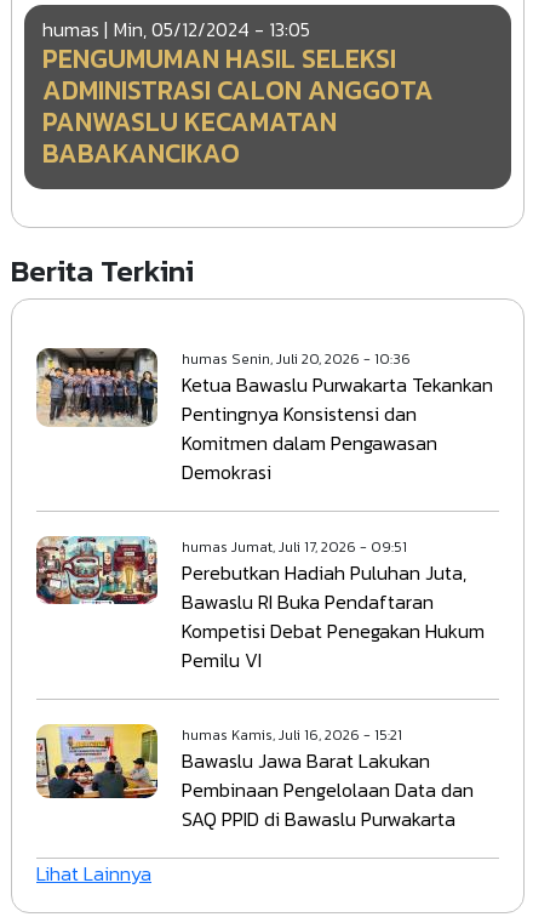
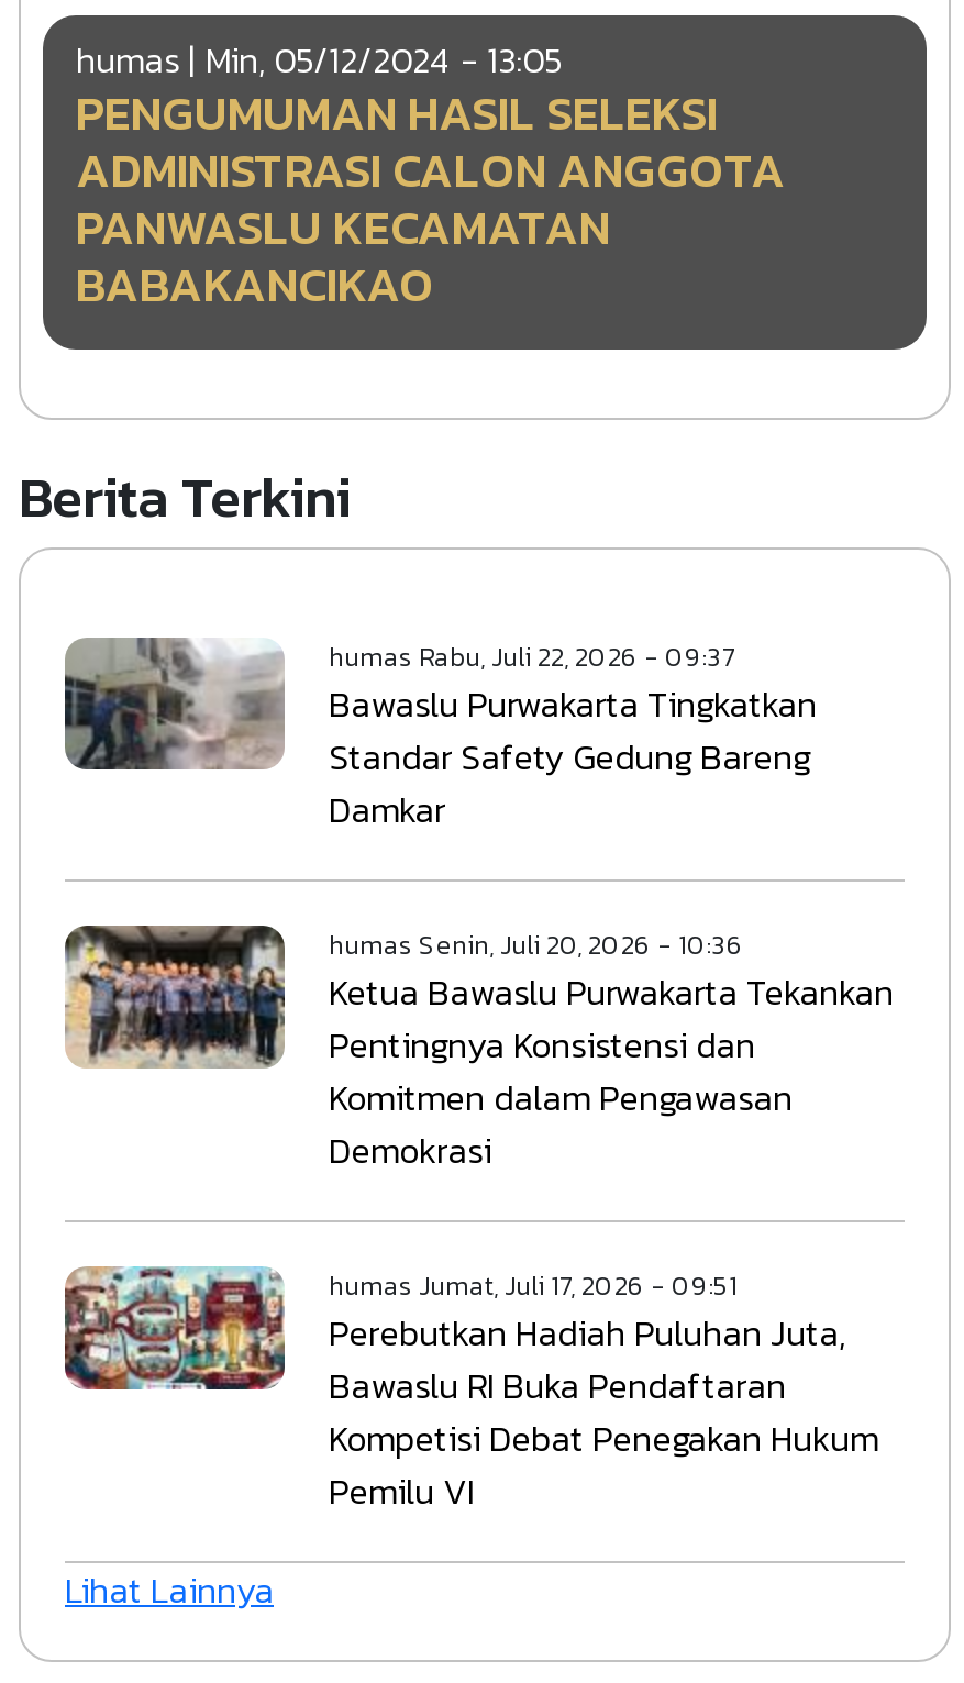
+ [image]
+ humas Rabu, Juli 22, 2026 - 09:37
+ Bawaslu Purwakarta Tingkatkan
+ Standar Safety Gedung Bareng
+ Damkar

moved down: [image] | humas Senin, Juli 20, 2026 - 10:36 | Ketua Bawaslu Purwakarta Tekankan | ... | Kompetisi Debat Penegakan Hukum | Pemilu VI

- [image]
- humas Kamis, Juli 16, 2026 - 15:21
- Bawaslu Jawa Barat Lakukan
- Pembinaan Pengelolaan Data dan
- SAQ PPID di Bawaslu Purwakarta
